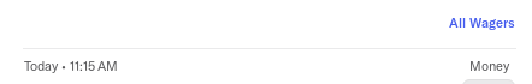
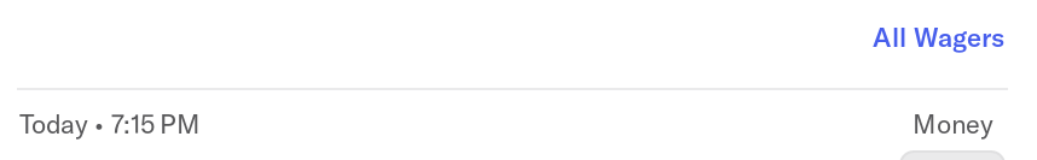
- Today • 11:15 AM
+ Today • 7:15 PM
